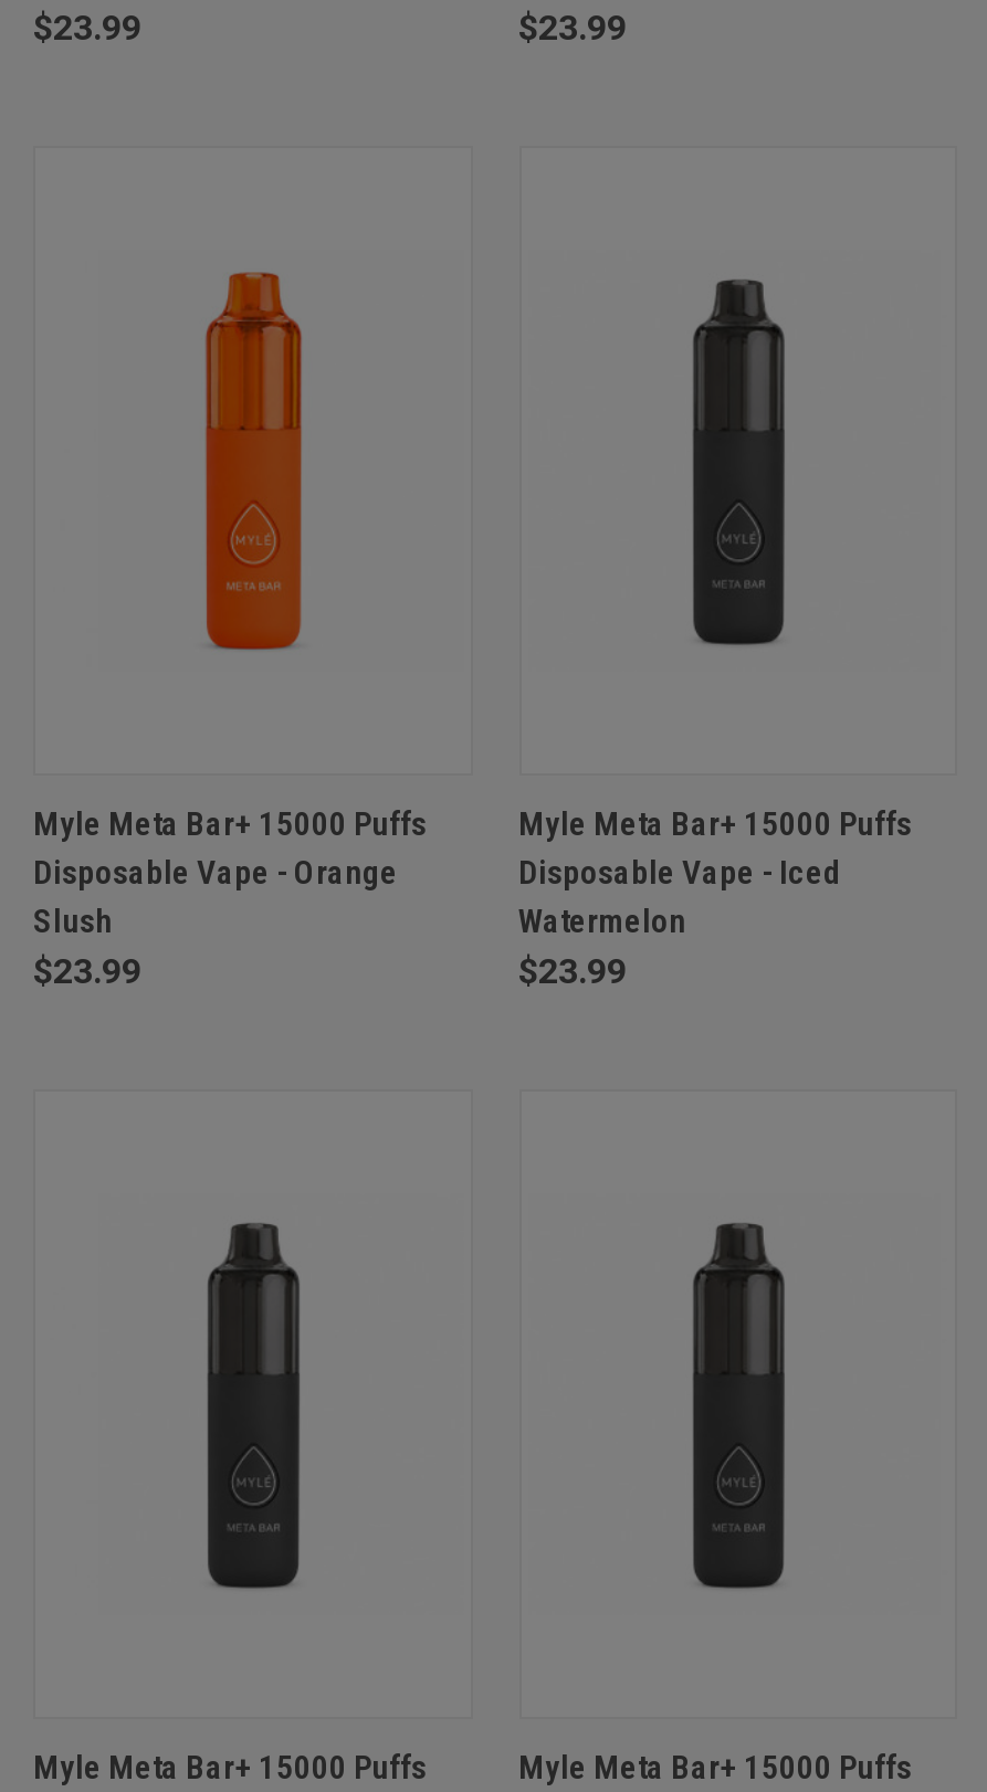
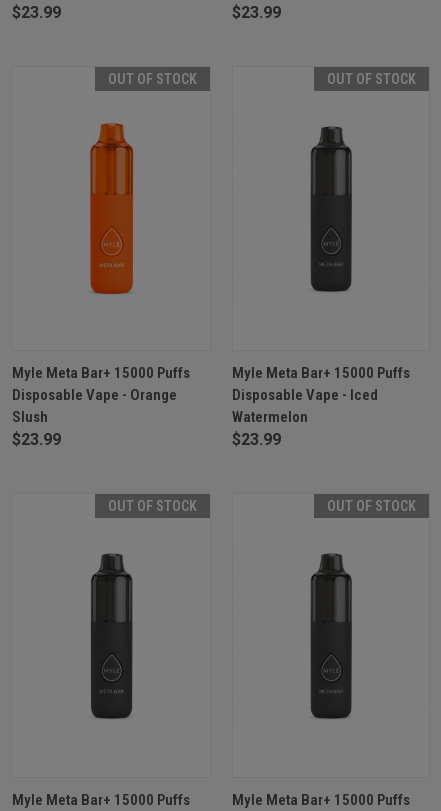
+ OUT OF STOCK

+ OUT OF STOCK

+ OUT OF STOCK

+ OUT OF STOCK
